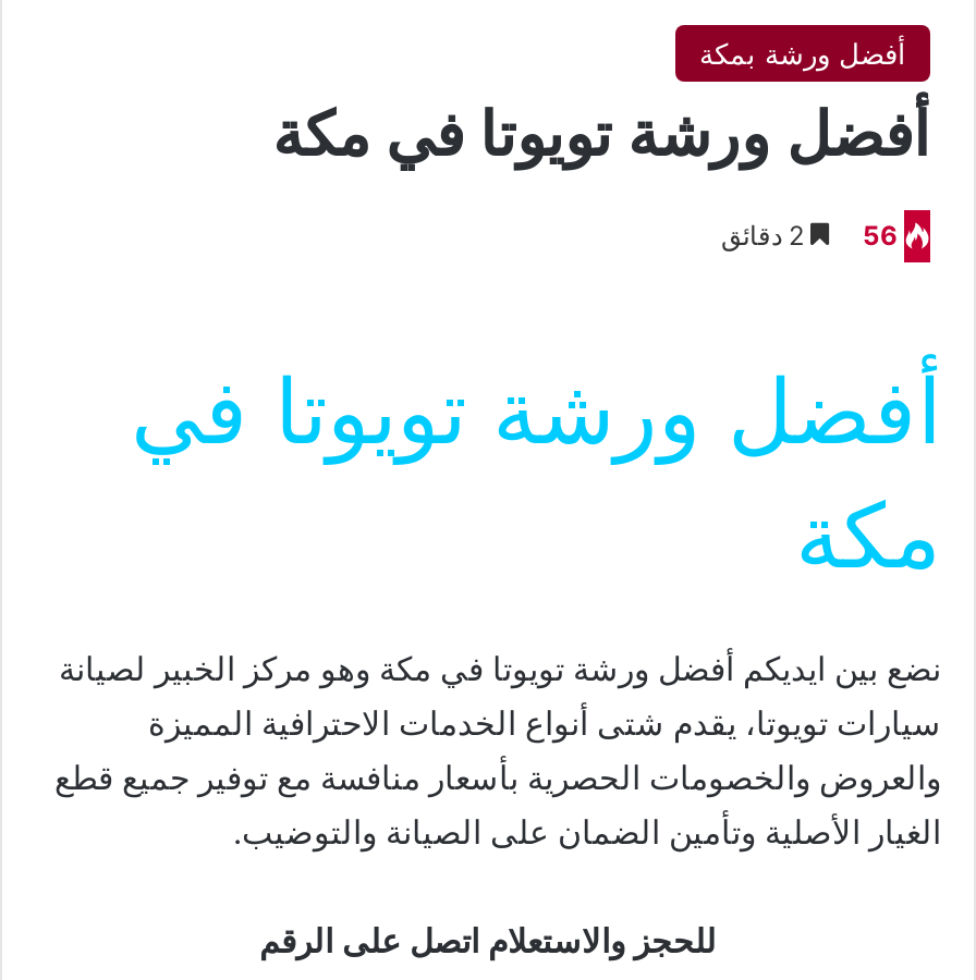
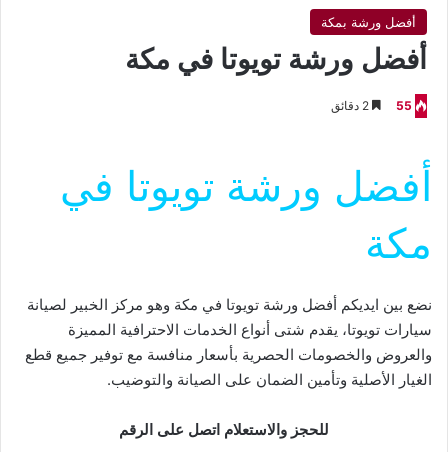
- 56
+ 55
